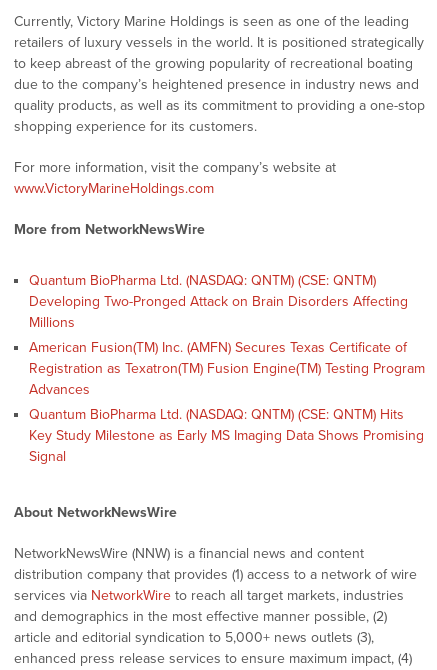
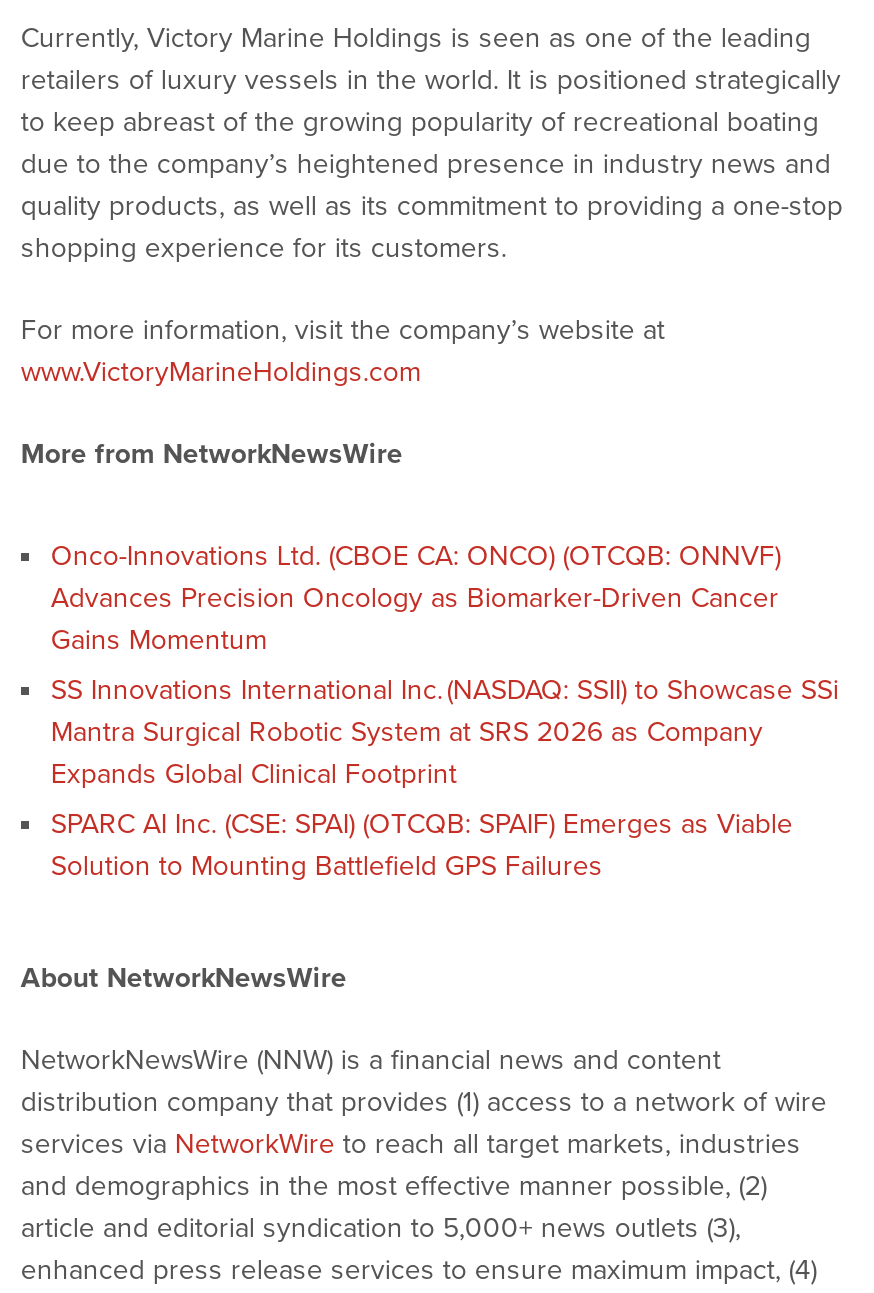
- Quantum BioPharma Ltd. (NASDAQ: QNTM) (CSE: QNTM)
- Developing Two-Pronged Attack on Brain Disorders Affecting
- Millions
+ Onco-Innovations Ltd. (CBOE CA: ONCO) (OTCQB: ONNVF)
+ Advances Precision Oncology as Biomarker-Driven Cancer
+ Gains Momentum

- American Fusion(TM) Inc. (AMFN) Secures Texas Certificate of
- Registration as Texatron(TM) Fusion Engine(TM) Testing Program
- Advances
+ SS Innovations International Inc. (NASDAQ: SSII) to Showcase SSi
+ Mantra Surgical Robotic System at SRS 2026 as Company
+ Expands Global Clinical Footprint

- Quantum BioPharma Ltd. (NASDAQ: QNTM) (CSE: QNTM) Hits
- Key Study Milestone as Early MS Imaging Data Shows Promising
- Signal
+ SPARC AI Inc. (CSE: SPAI) (OTCQB: SPAIF) Emerges as Viable
+ Solution to Mounting Battlefield GPS Failures
